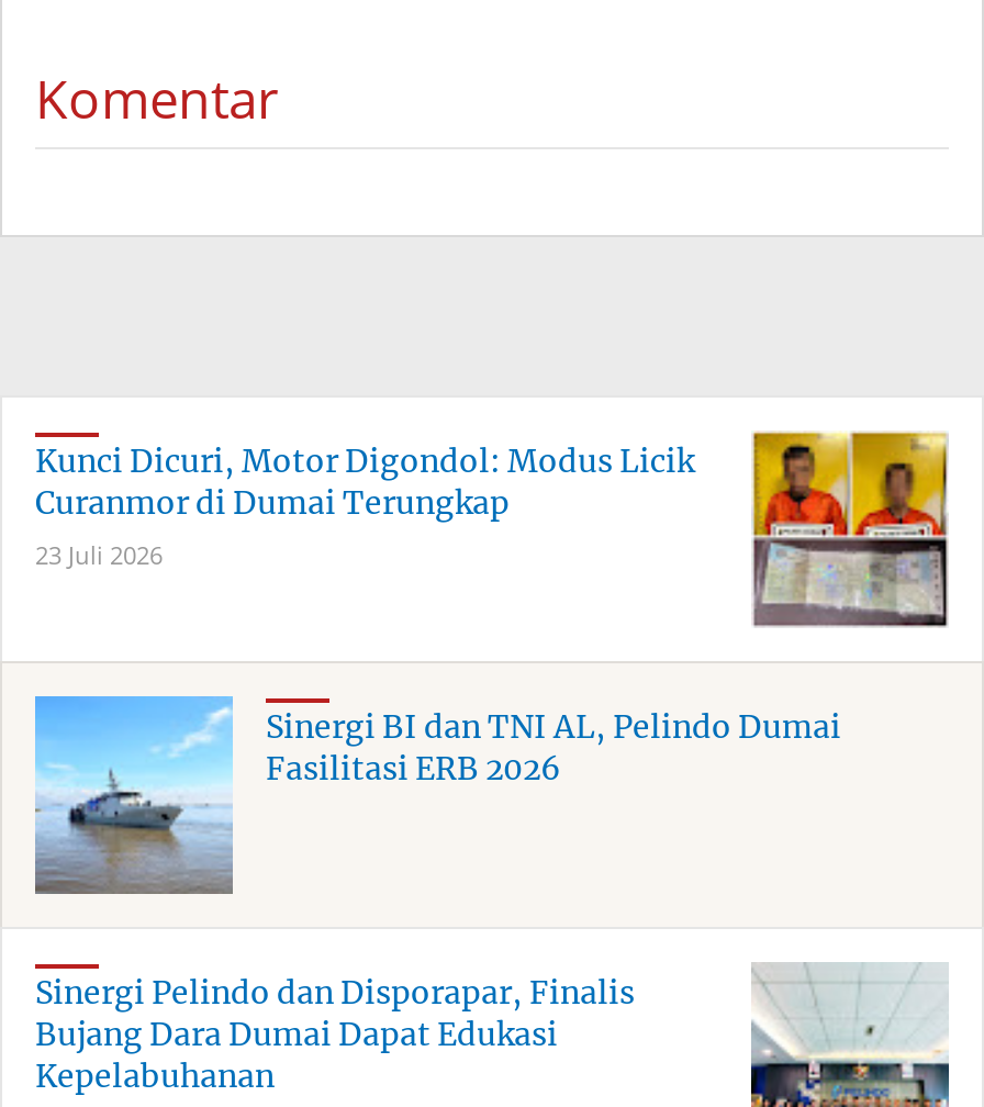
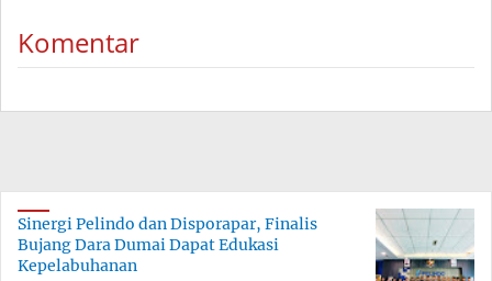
- [image]
- Kunci Dicuri, Motor Digondol: Modus Licik
- Curanmor di Dumai Terungkap
- 23 Juli 2026

- [image]
- Sinergi BI dan TNI AL, Pelindo Dumai
- Fasilitasi ERB 2026
